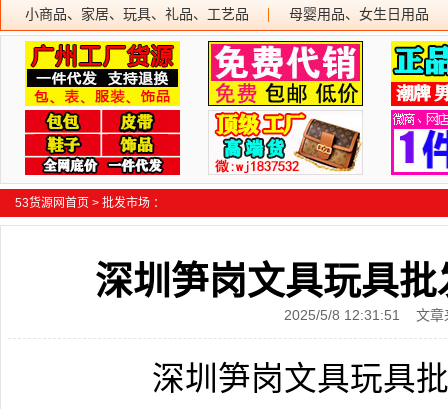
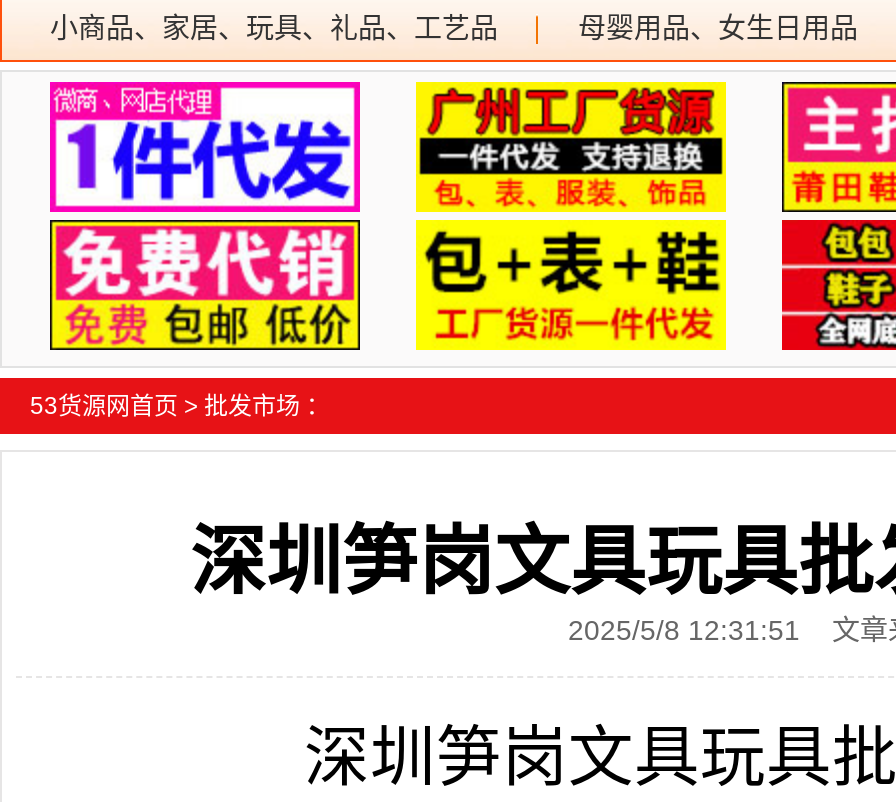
- [image]
+ [image]

- [image]
+ [image]

- [image]
+ [image]
